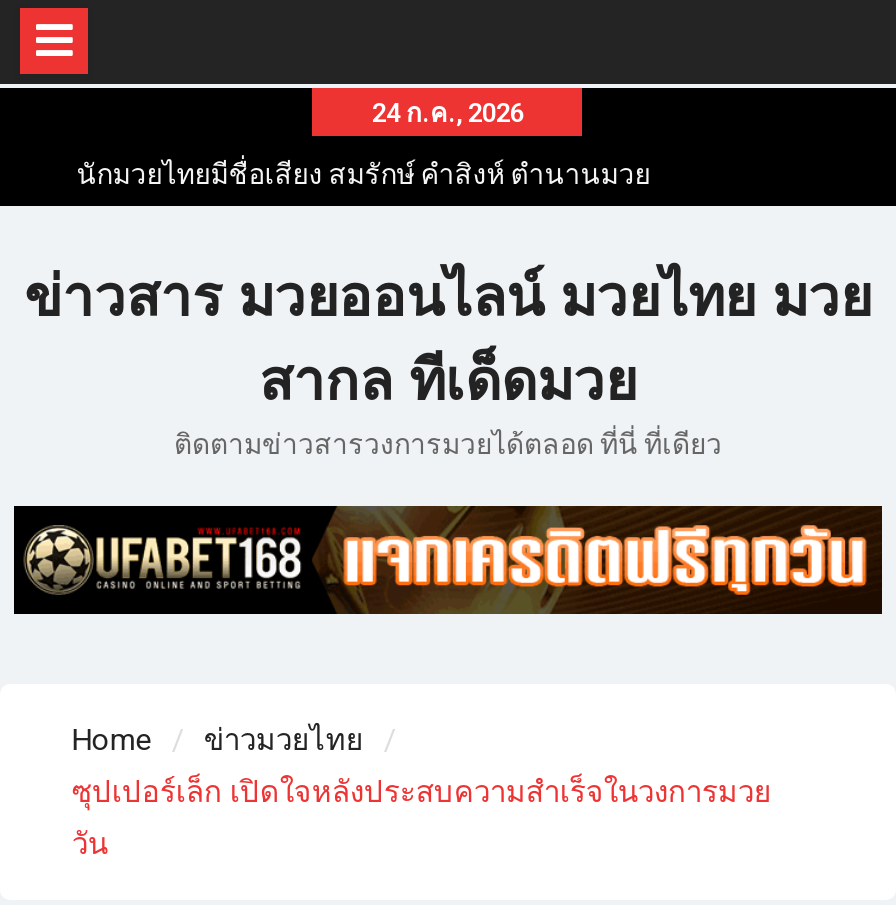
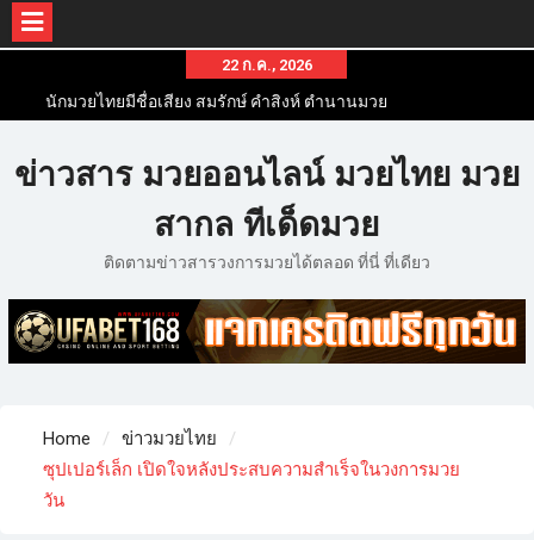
- 24 ก.ค., 2026
+ 22 ก.ค., 2026
